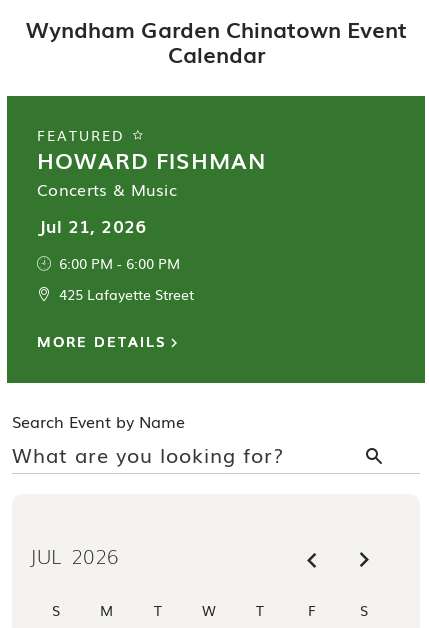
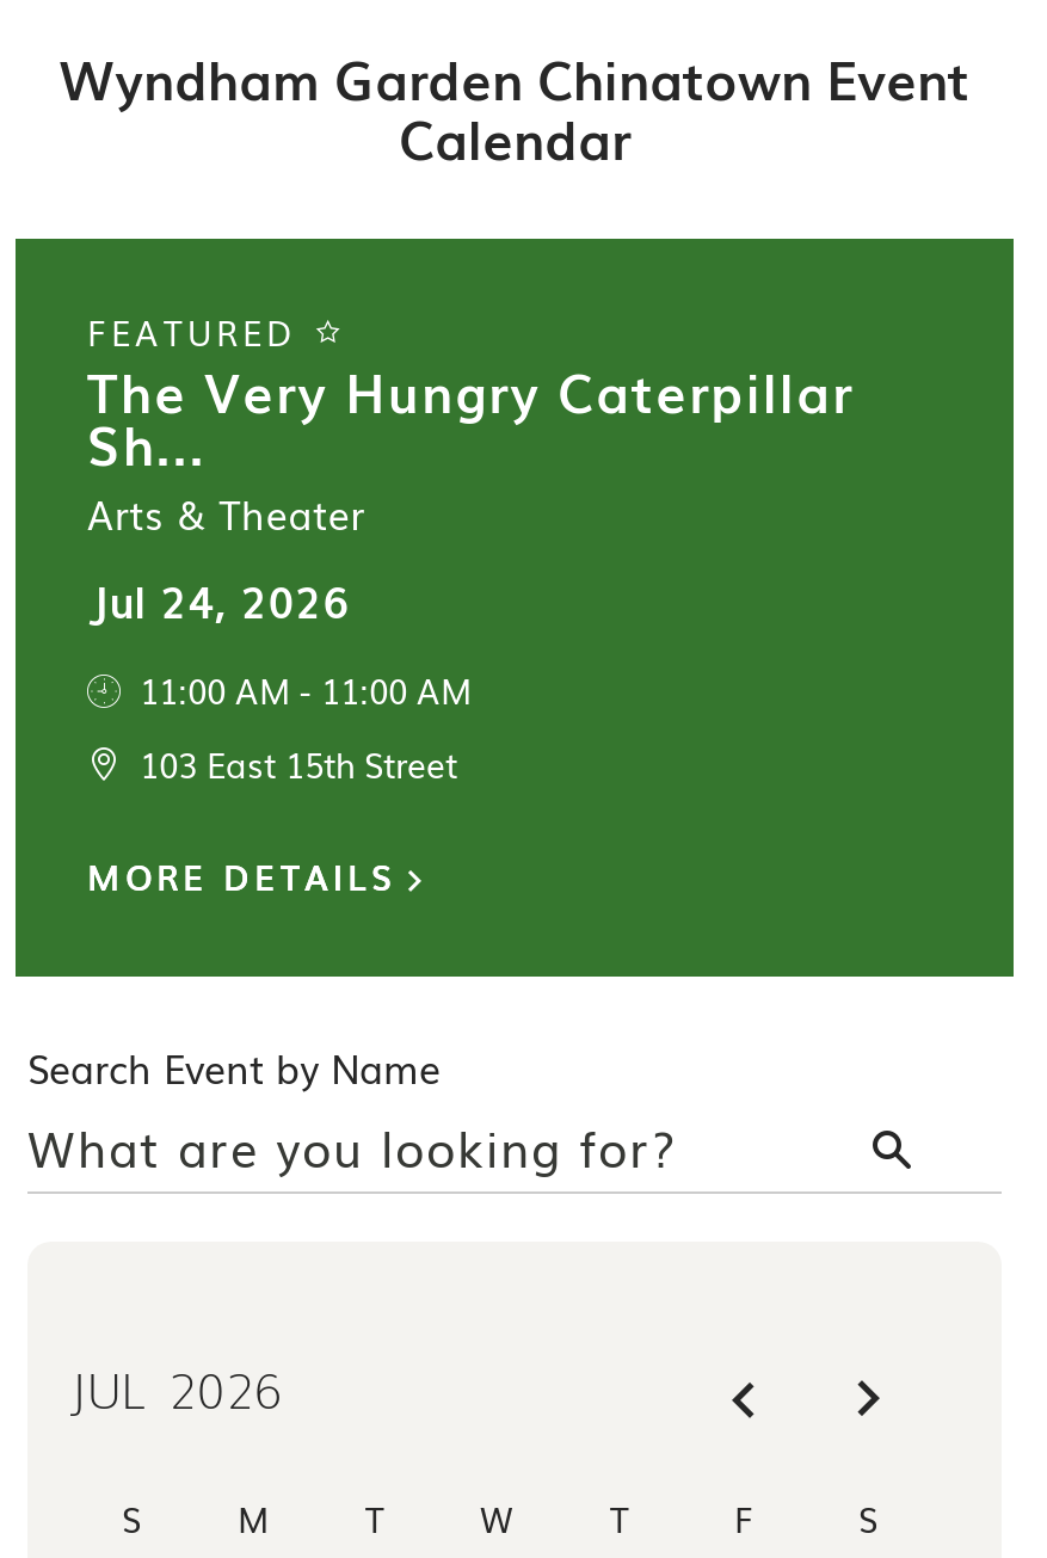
- HOWARD FISHMAN
- Concerts & Music
- Jul 21, 2026
+ The Very Hungry Caterpillar
+ Sh...
+ Arts & Theater
+ Jul 24, 2026

- 6:00 PM - 6:00 PM
+ 11:00 AM - 11:00 AM

- 425 Lafayette Street
+ 103 East 15th Street
